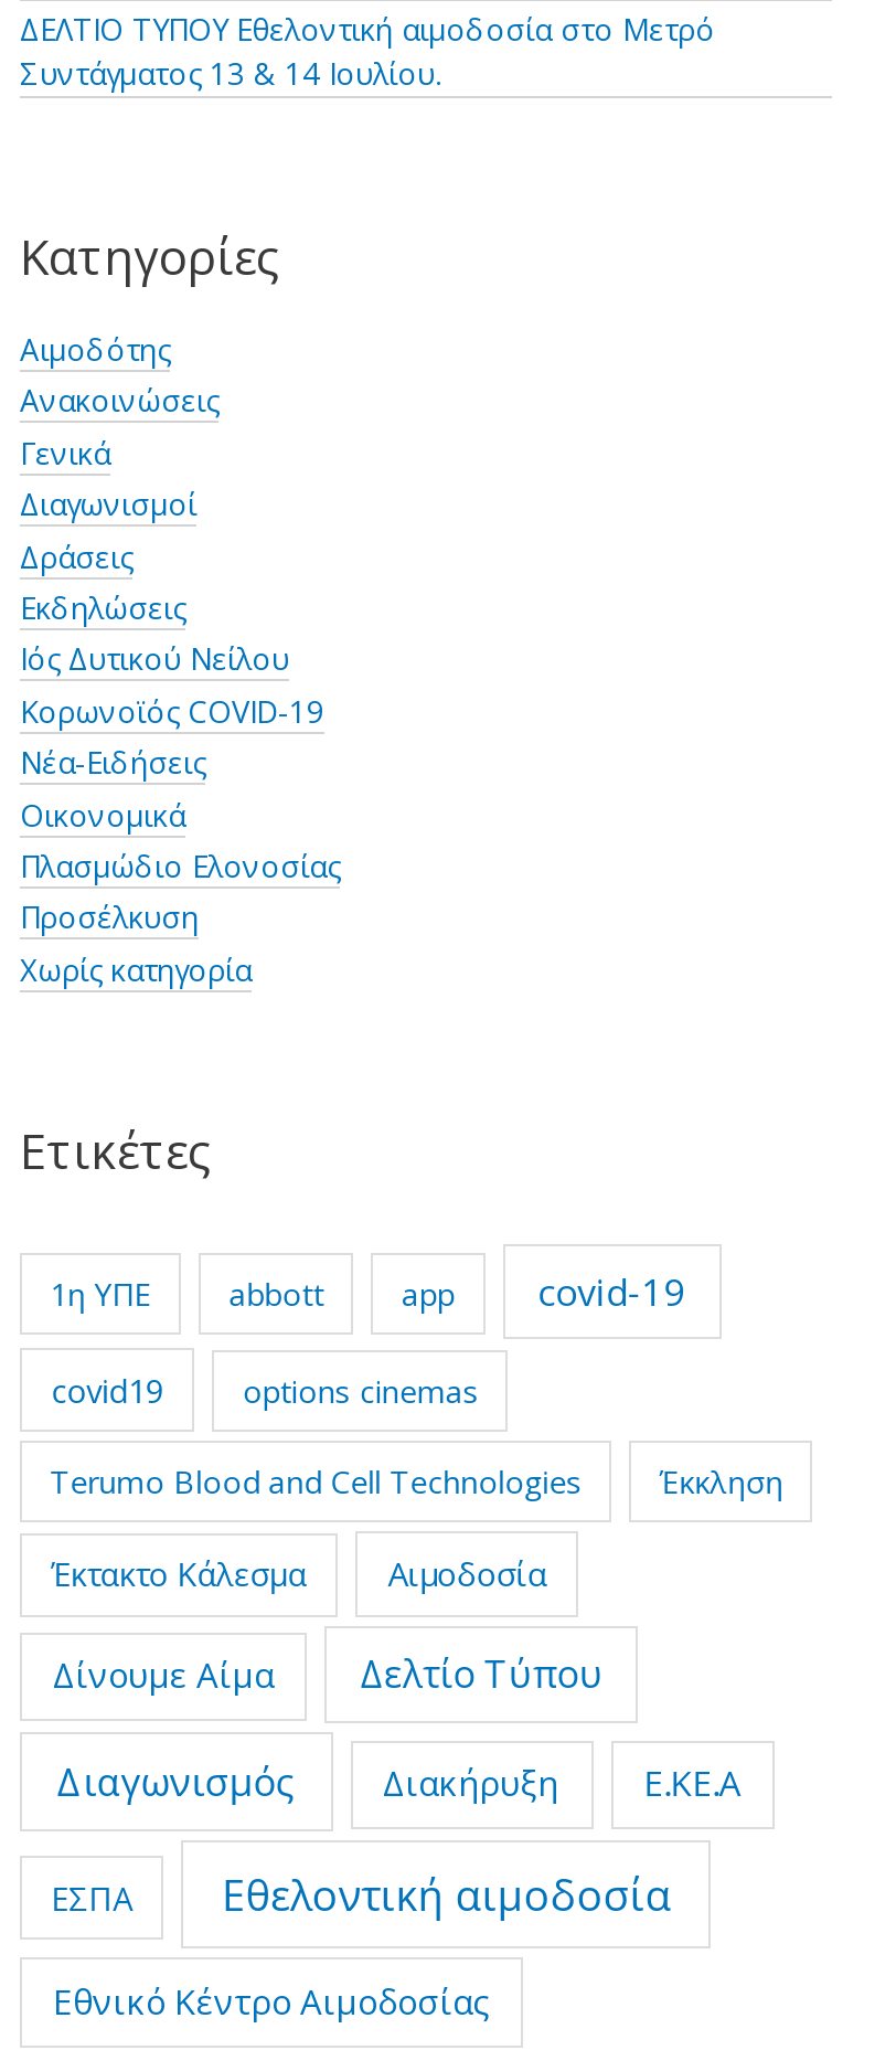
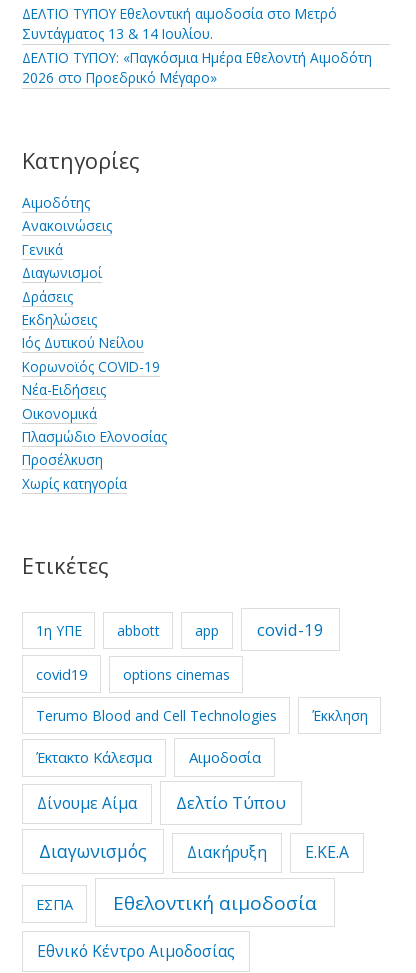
+ ΔΕΛΤΙΟ ΤΥΠΟΥ: «Παγκόσμια Ημέρα Εθελοντή Αιμοδότη
+ 2026 στο Προεδρικό Μέγαρο»
